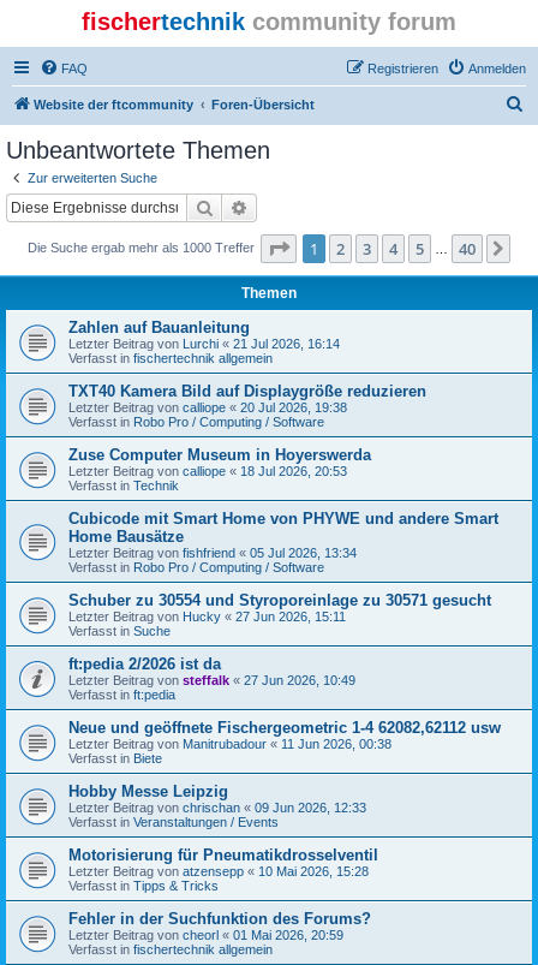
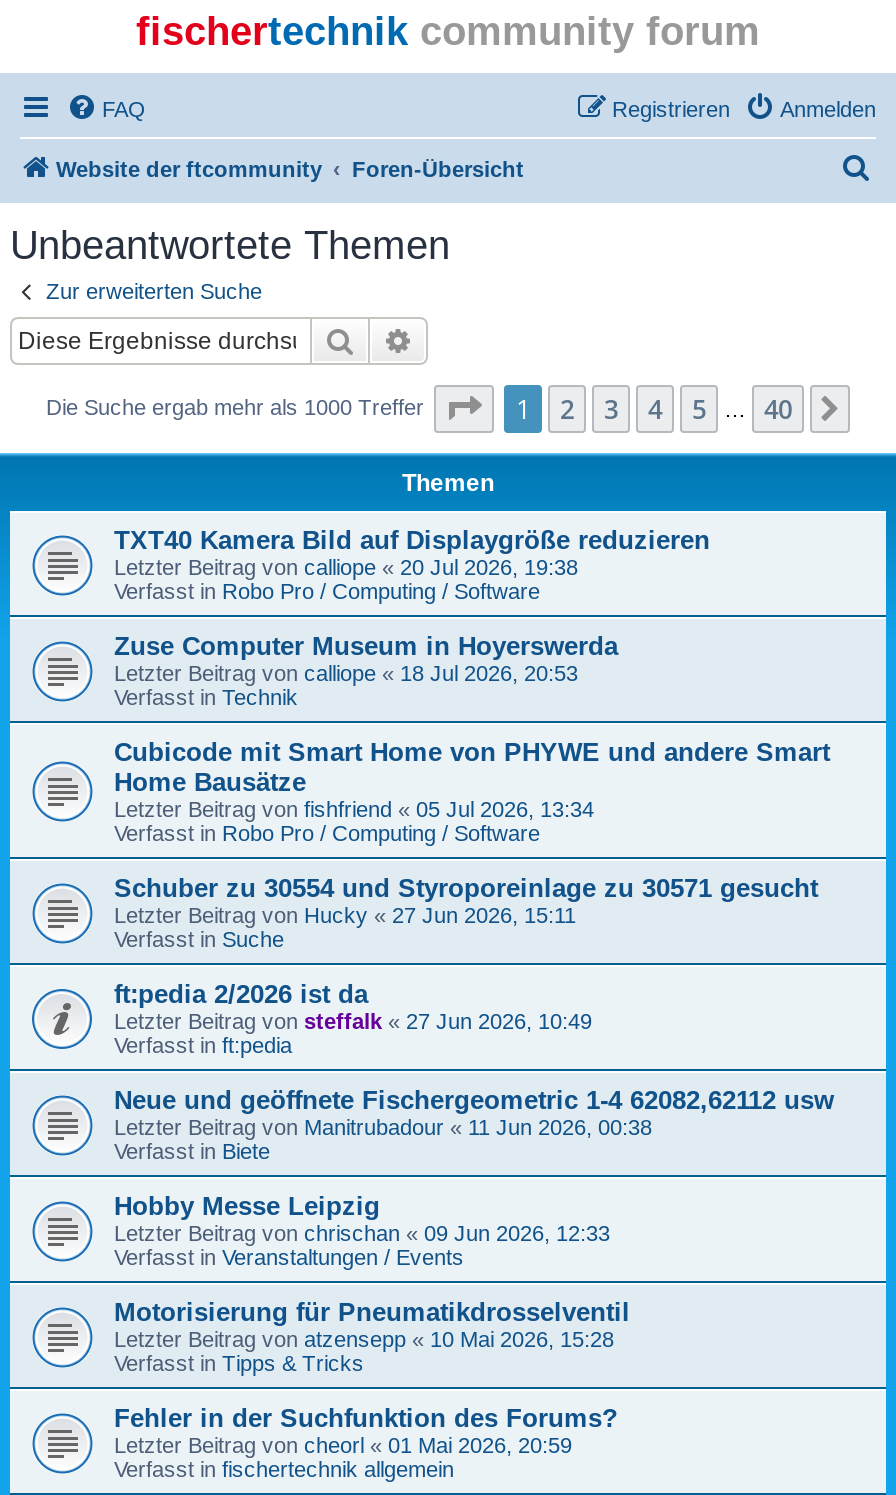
- Zahlen auf Bauanleitung
- Letzter Beitrag von Lurchi «21 Jul 2026, 16:14
- Verfasst in fischertechnik allgemein
